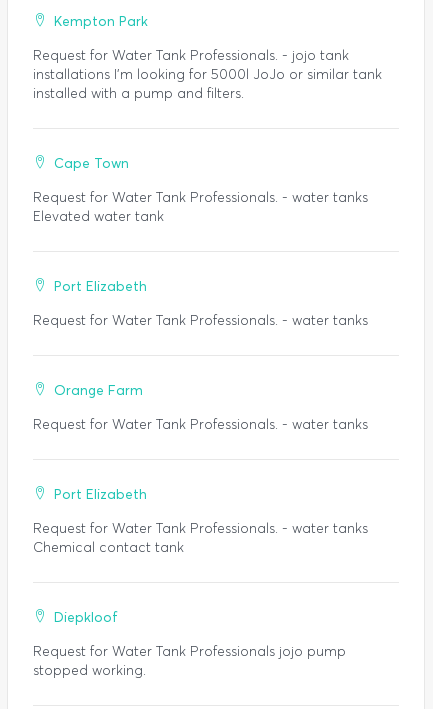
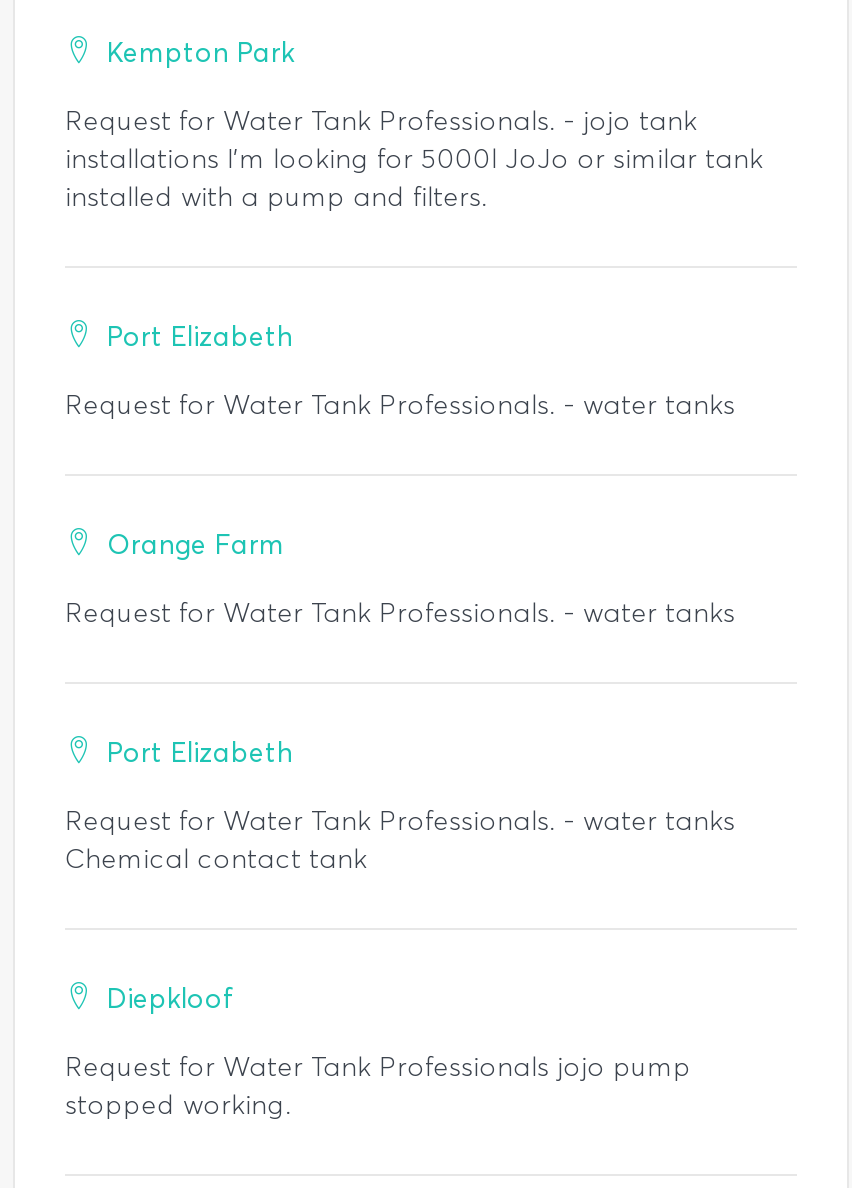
- Cape Town
- Request for Water Tank Professionals. - water tanks
- Elevated water tank
